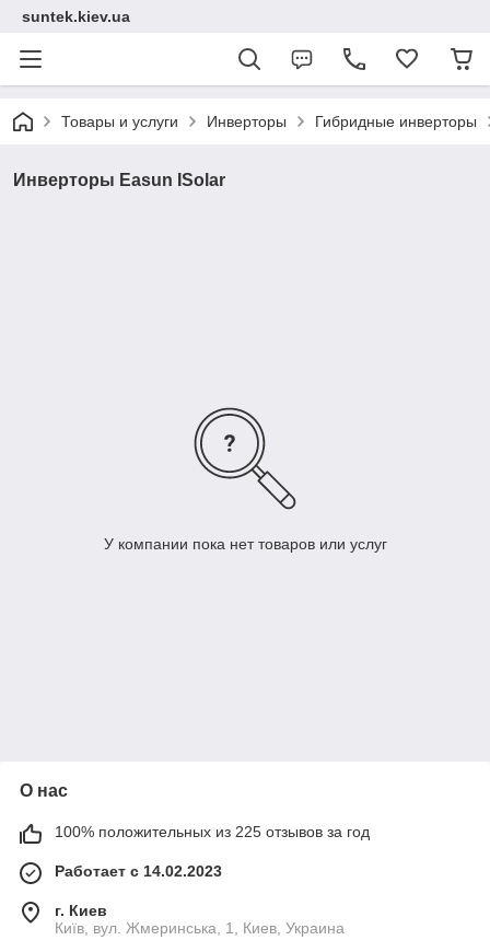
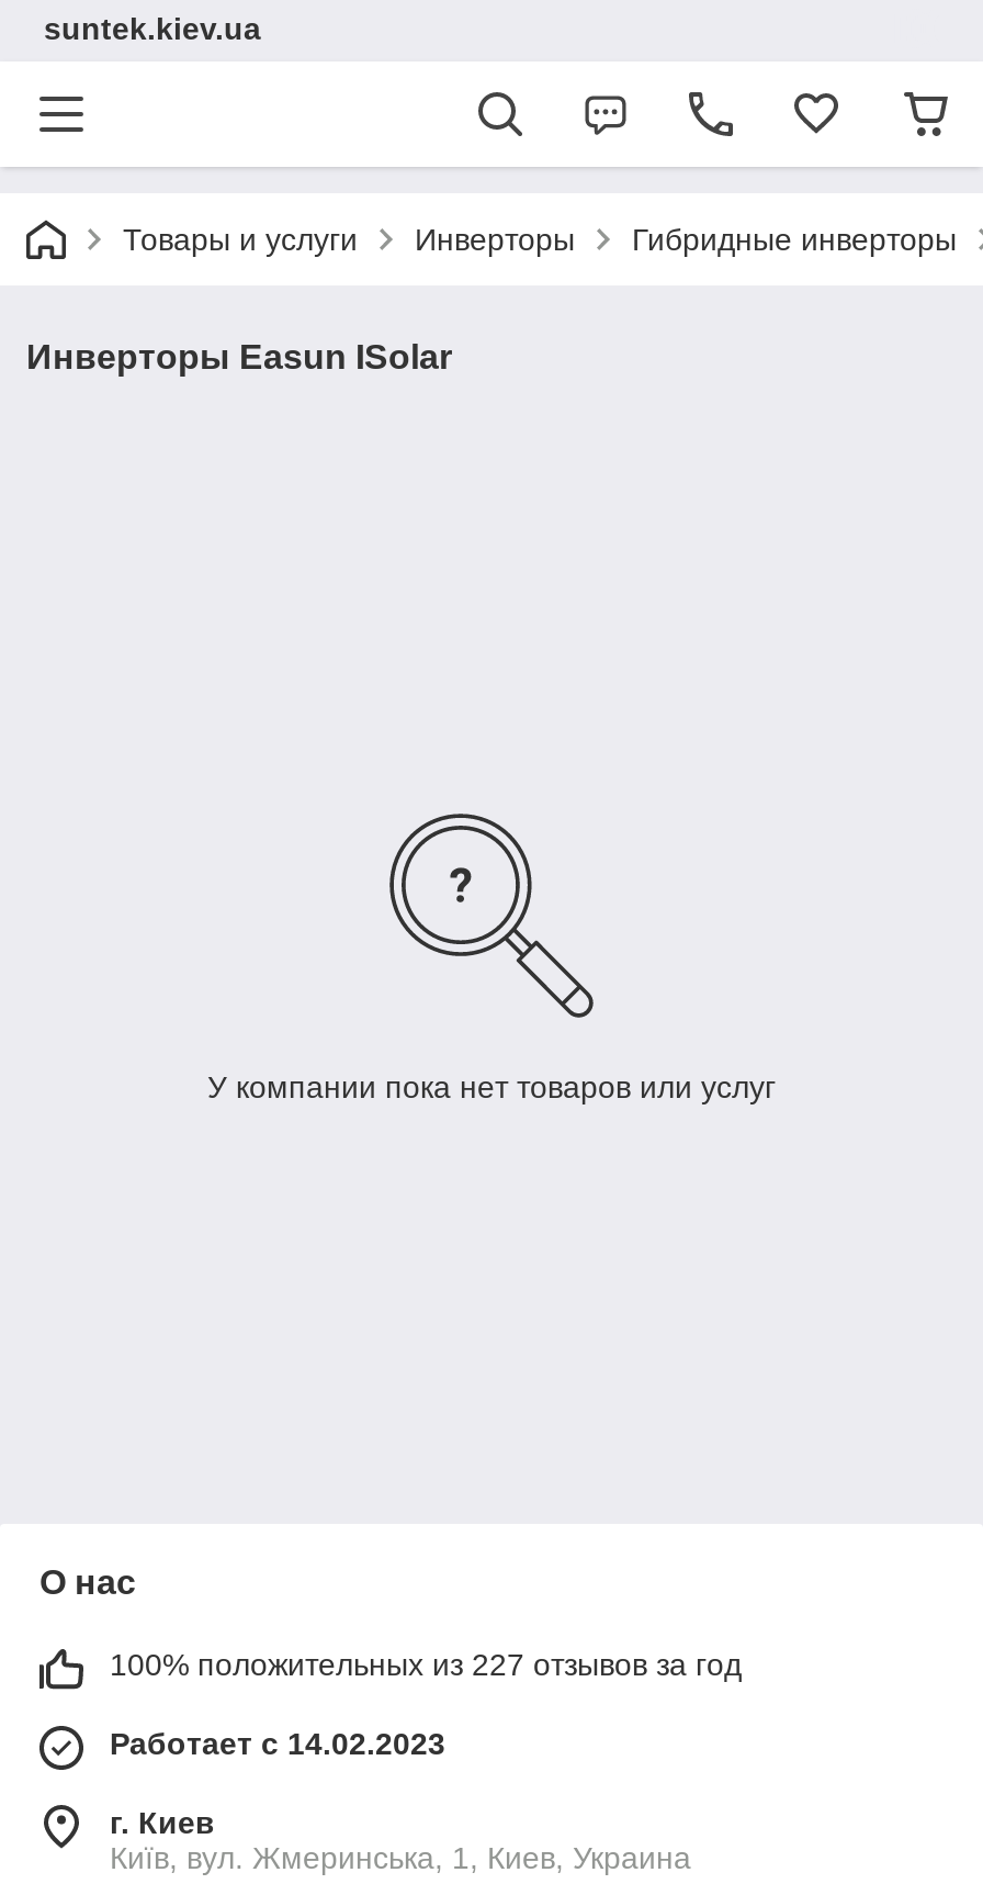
- 100% положительных из 225 отзывов за год
+ 100% положительных из 227 отзывов за год
